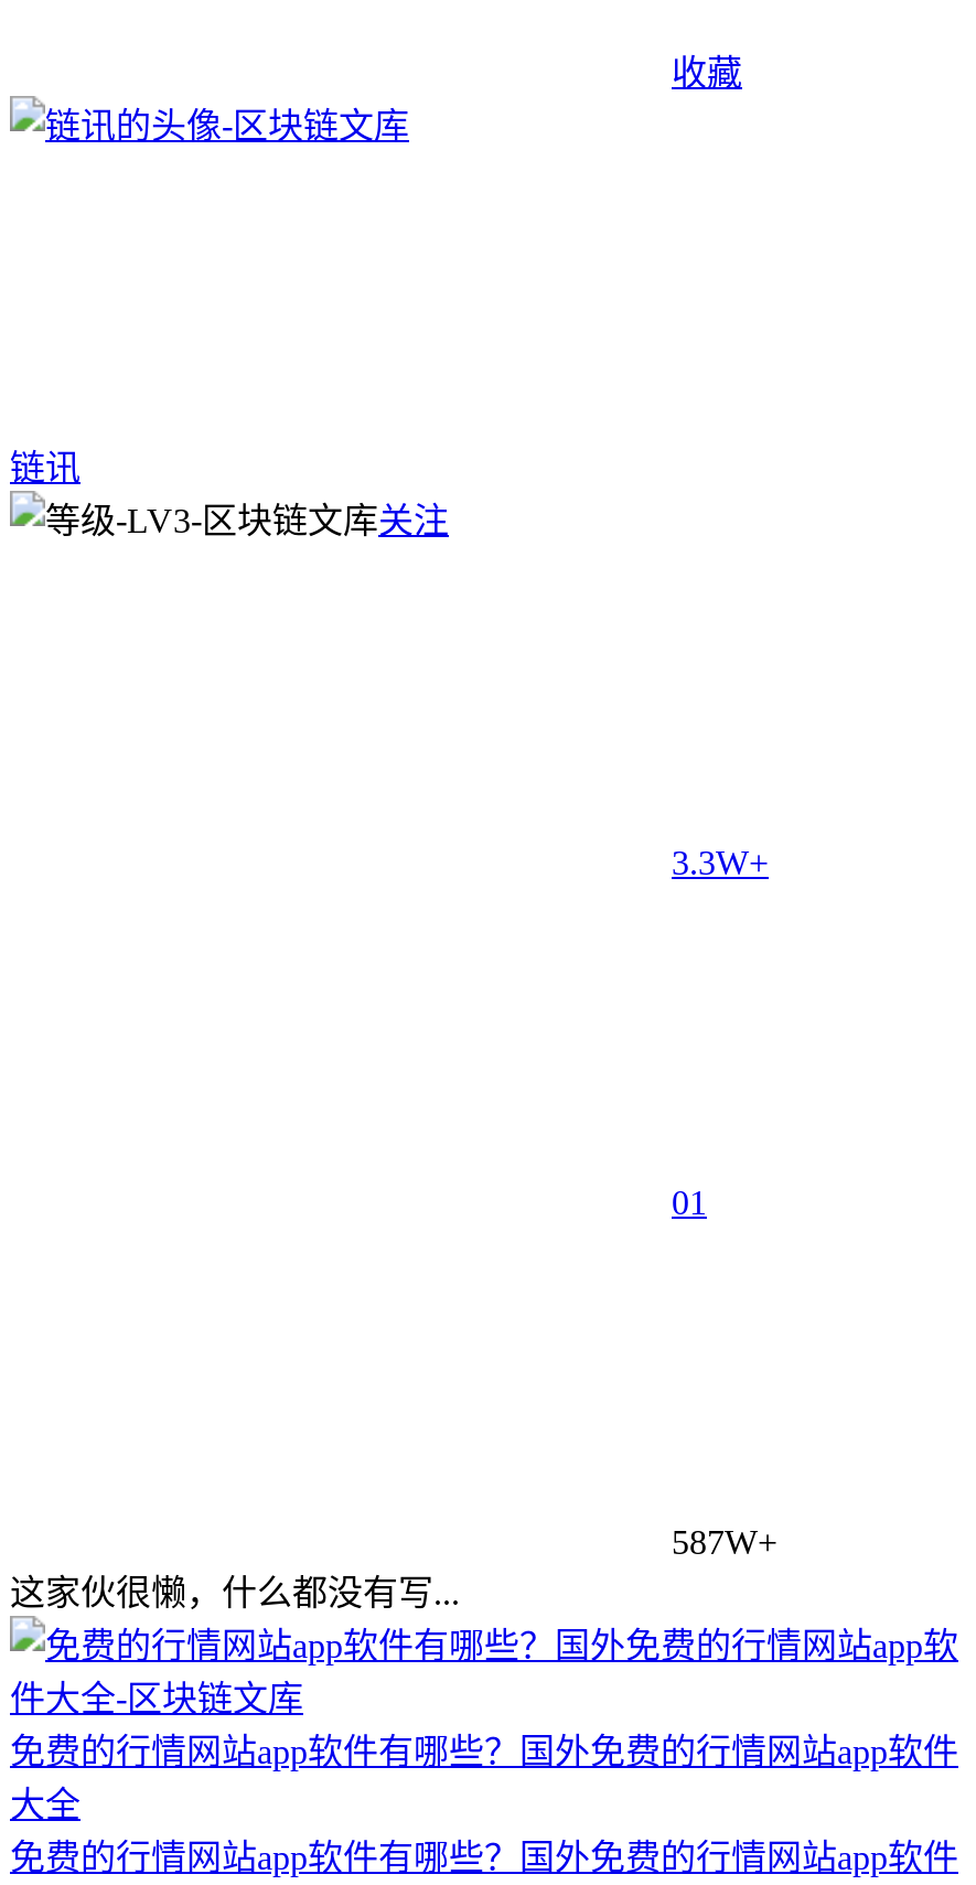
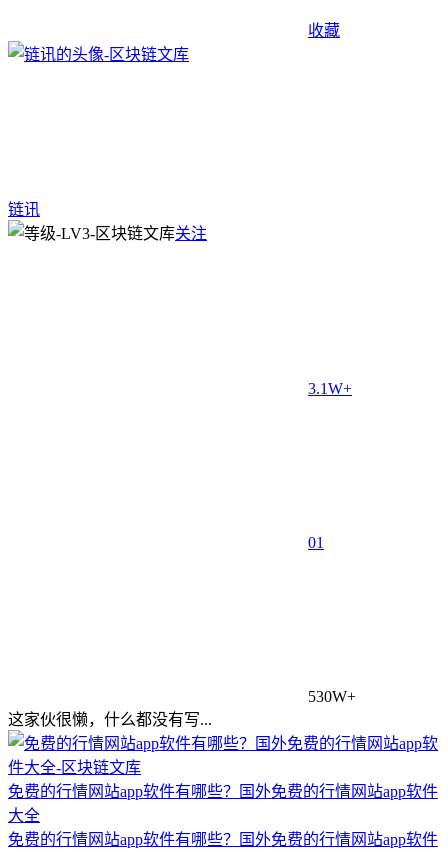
- 3.3W+
+ 3.1W+

- 587W+
+ 530W+
